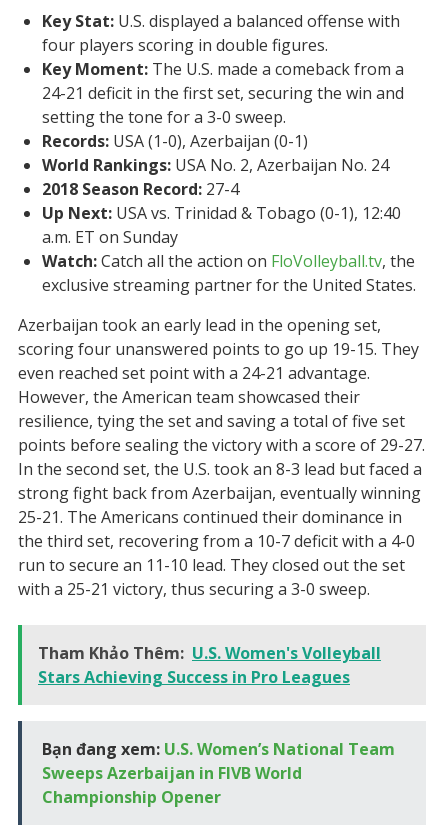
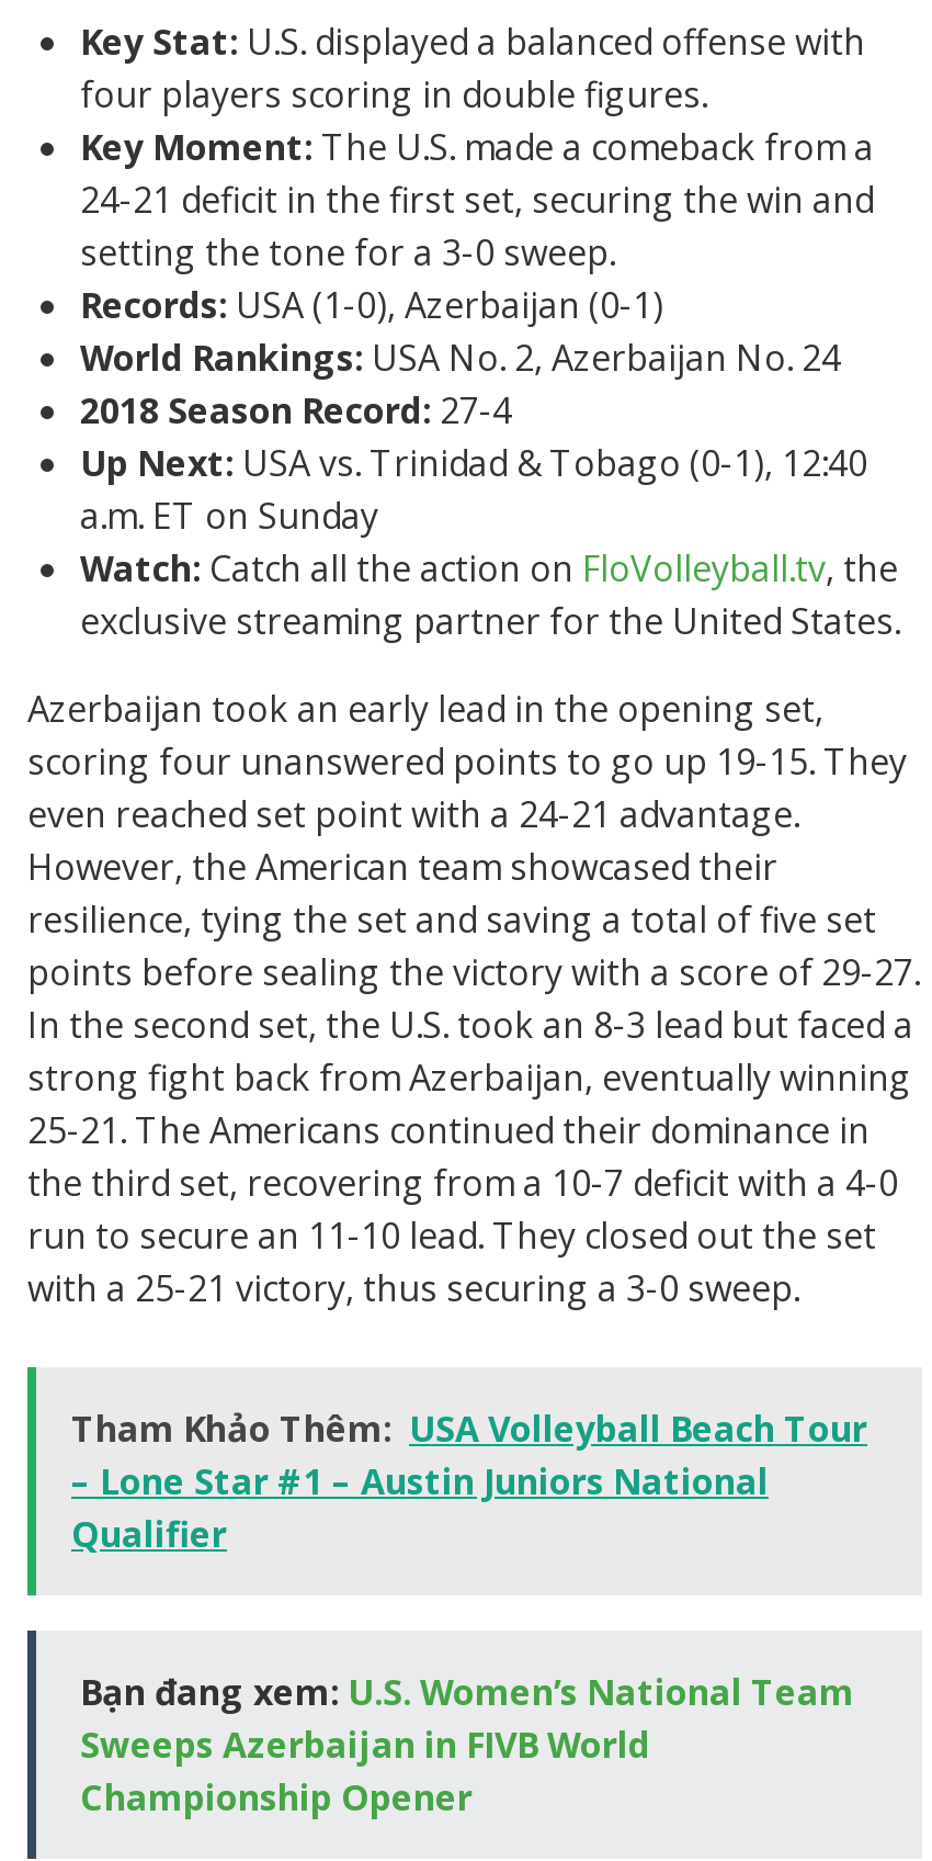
- Tham Khảo Thêm: U.S. Women's Volleyball
- Stars Achieving Success in Pro Leagues
+ Tham Khảo Thêm: USA Volleyball Beach Tour
+ – Lone Star #1 – Austin Juniors National
+ Qualifier
